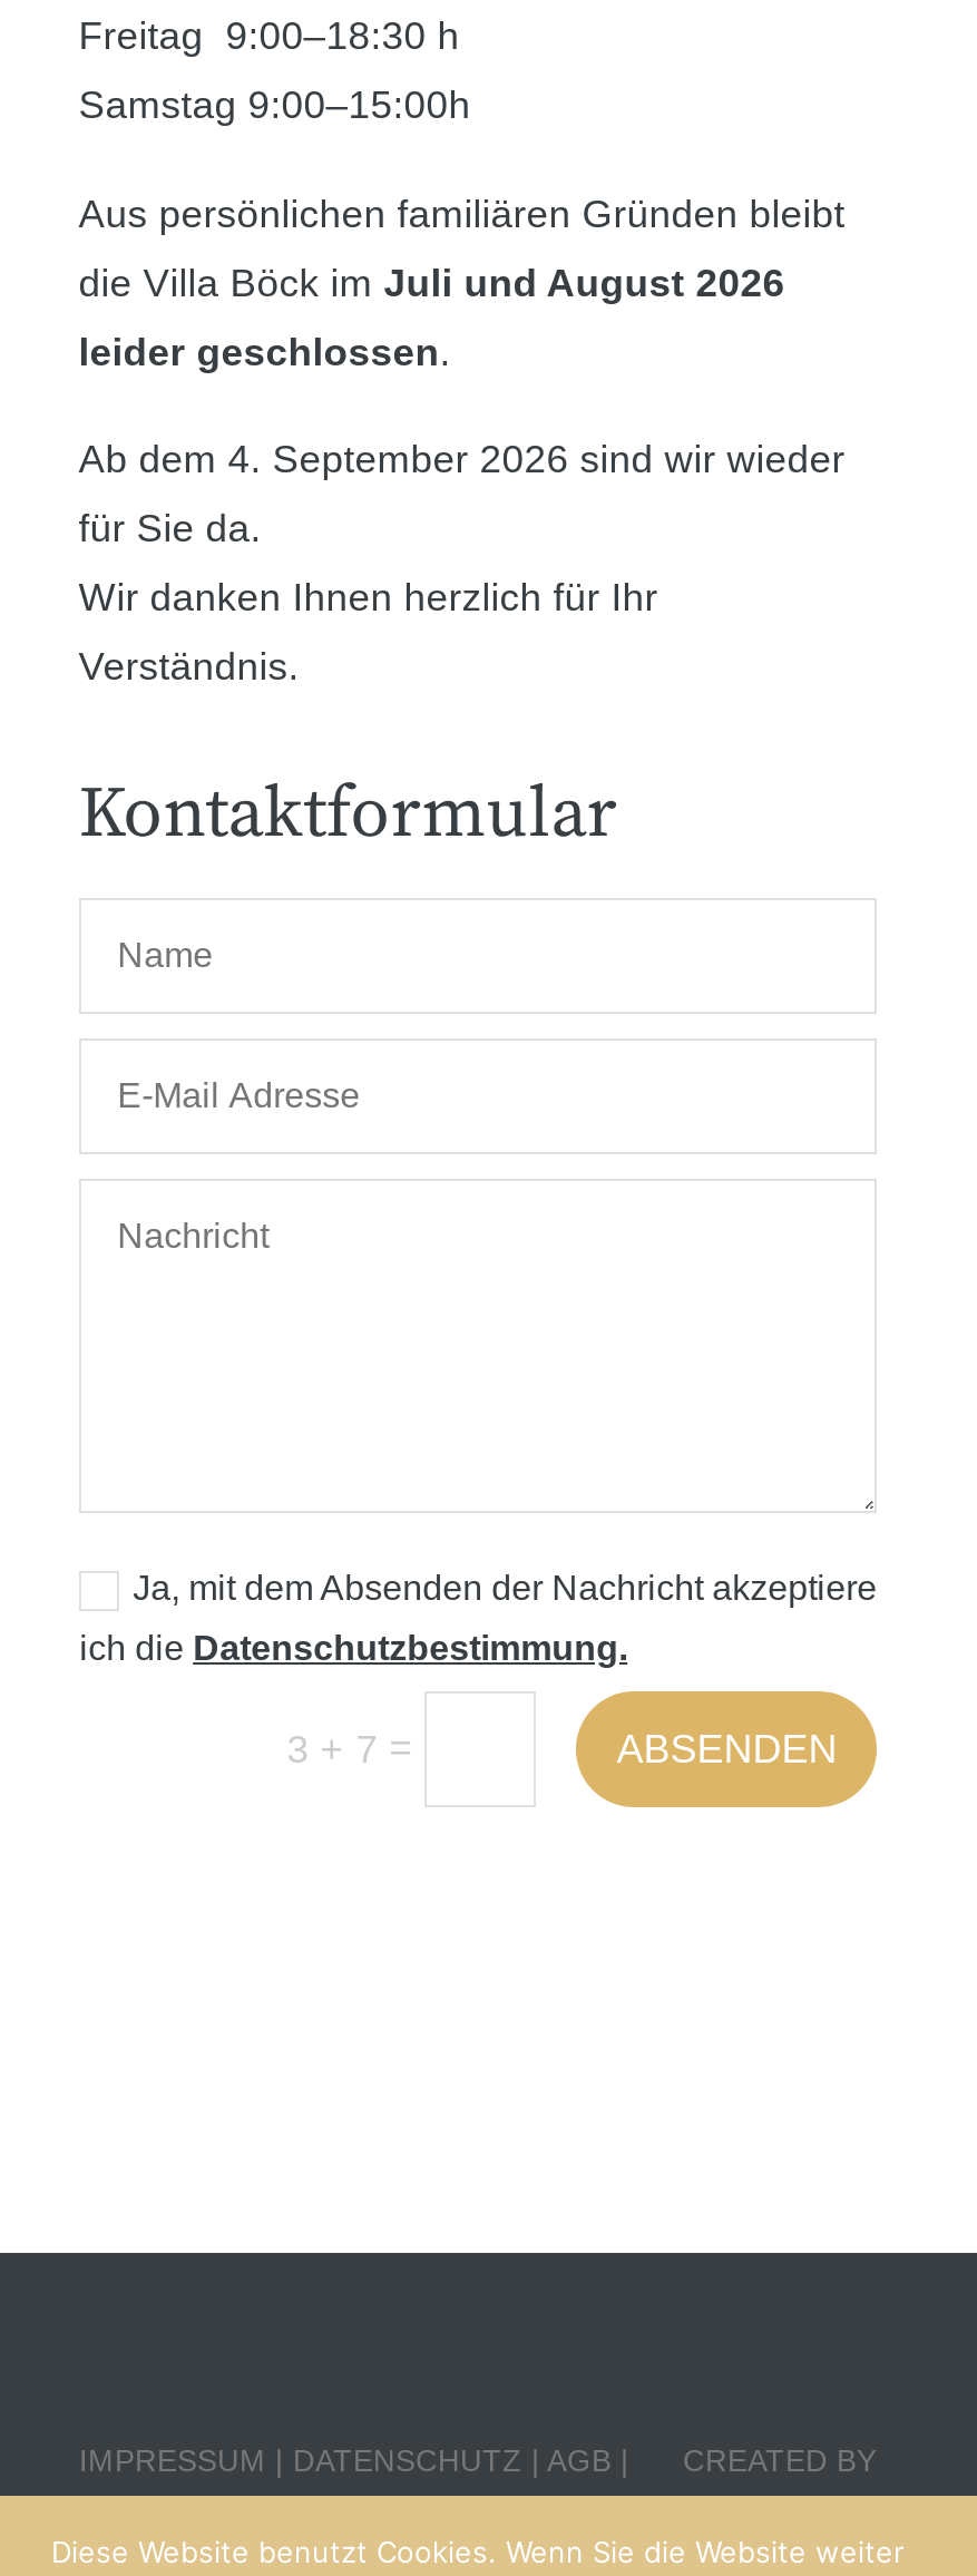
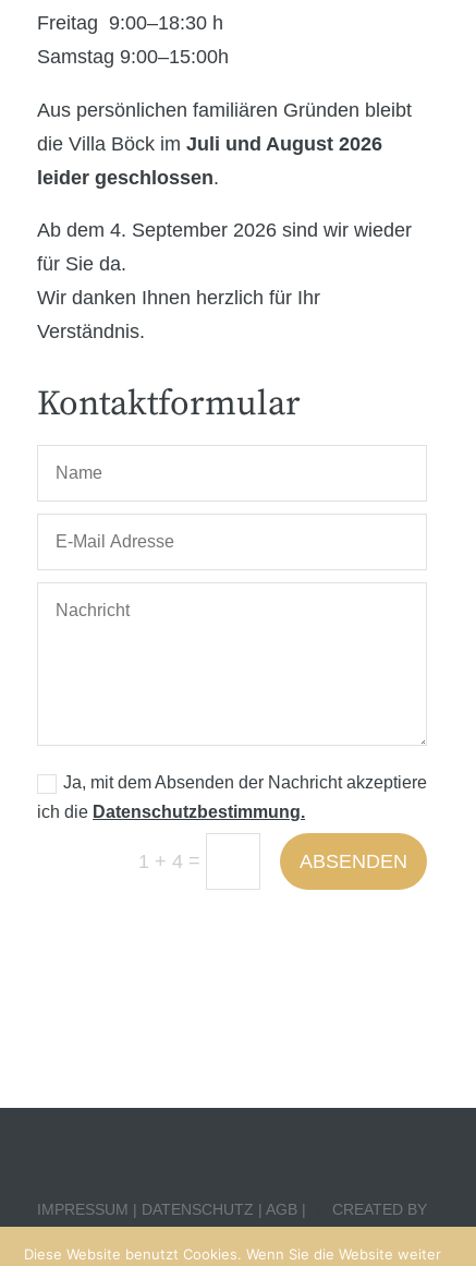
- 3 + 7 =
+ 1 + 4 =
